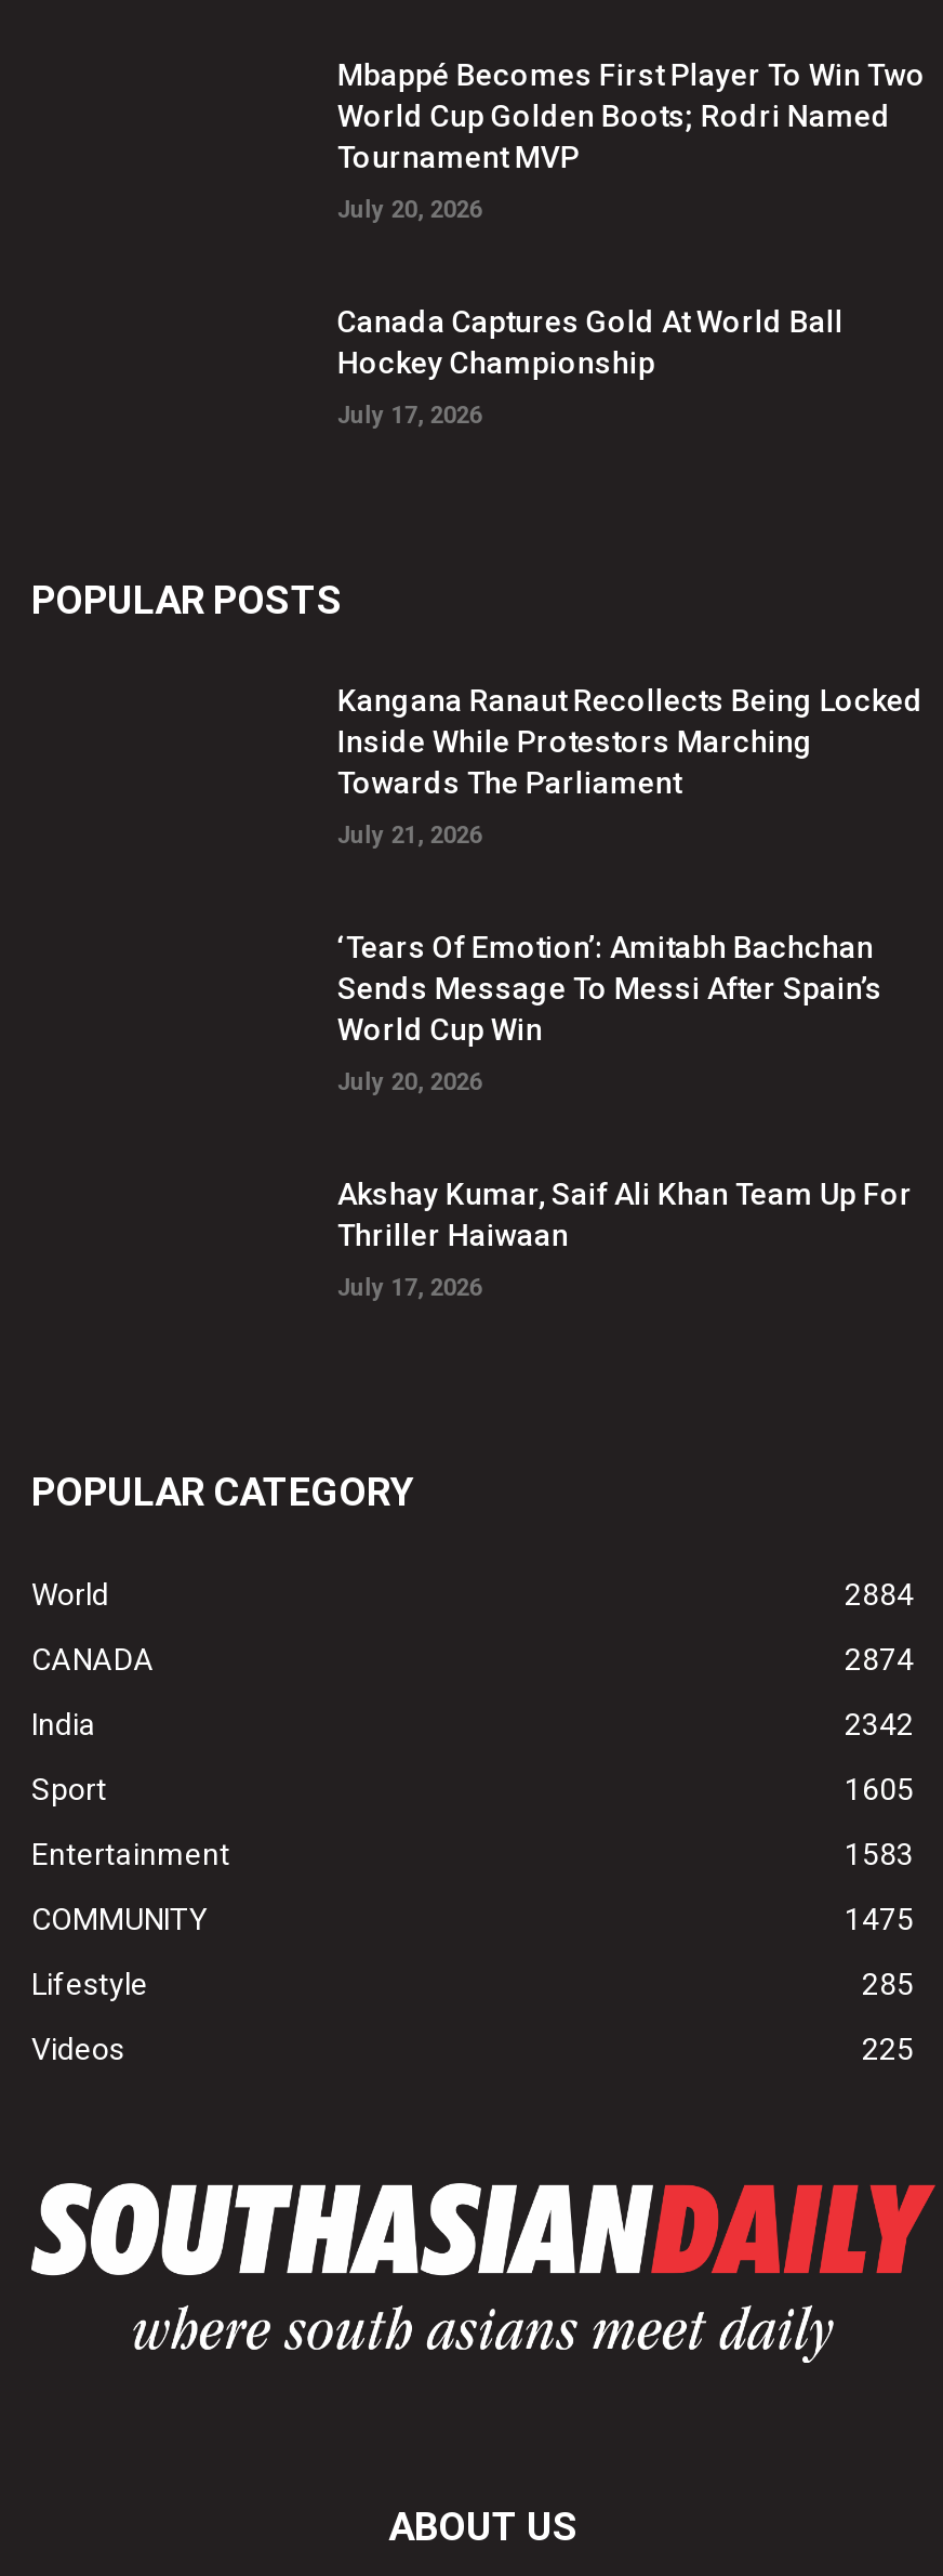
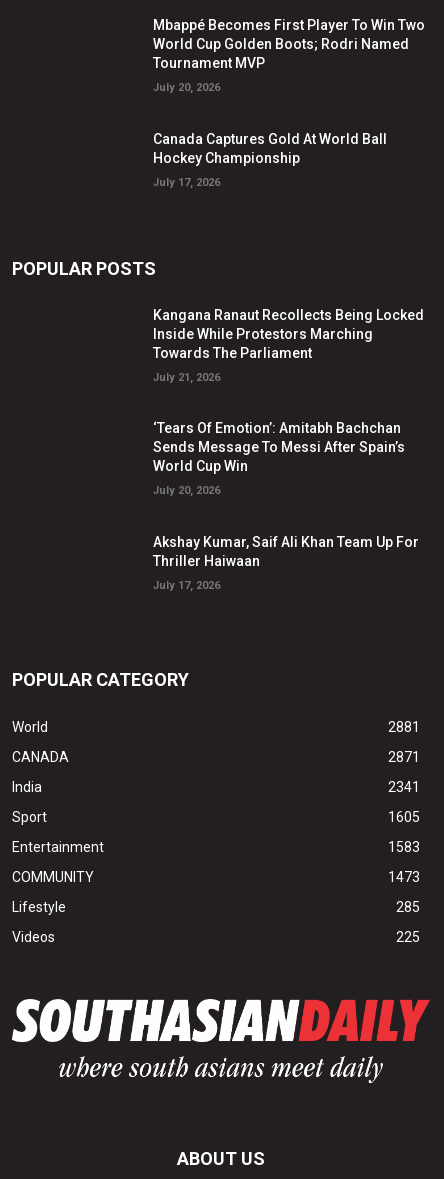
- 2884
+ 2881

- 2874
+ 2871

- 2342
+ 2341

- 1475
+ 1473
